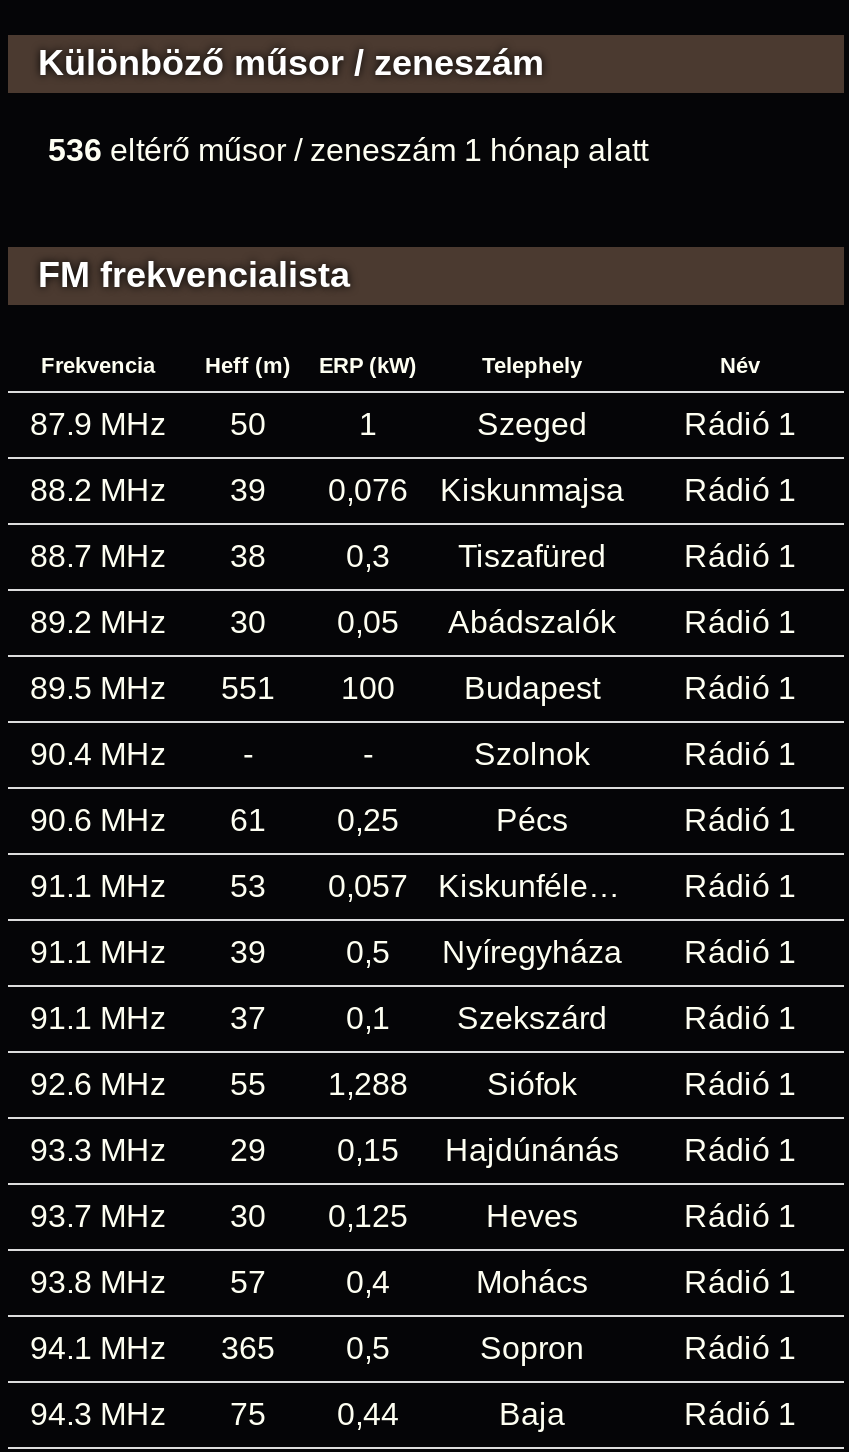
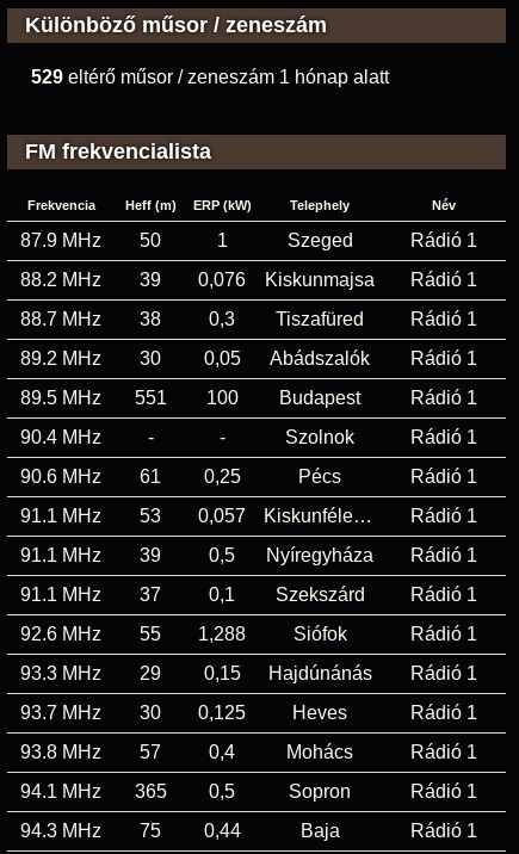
- 536 eltérő műsor / zeneszám 1 hónap alatt
+ 529 eltérő műsor / zeneszám 1 hónap alatt
